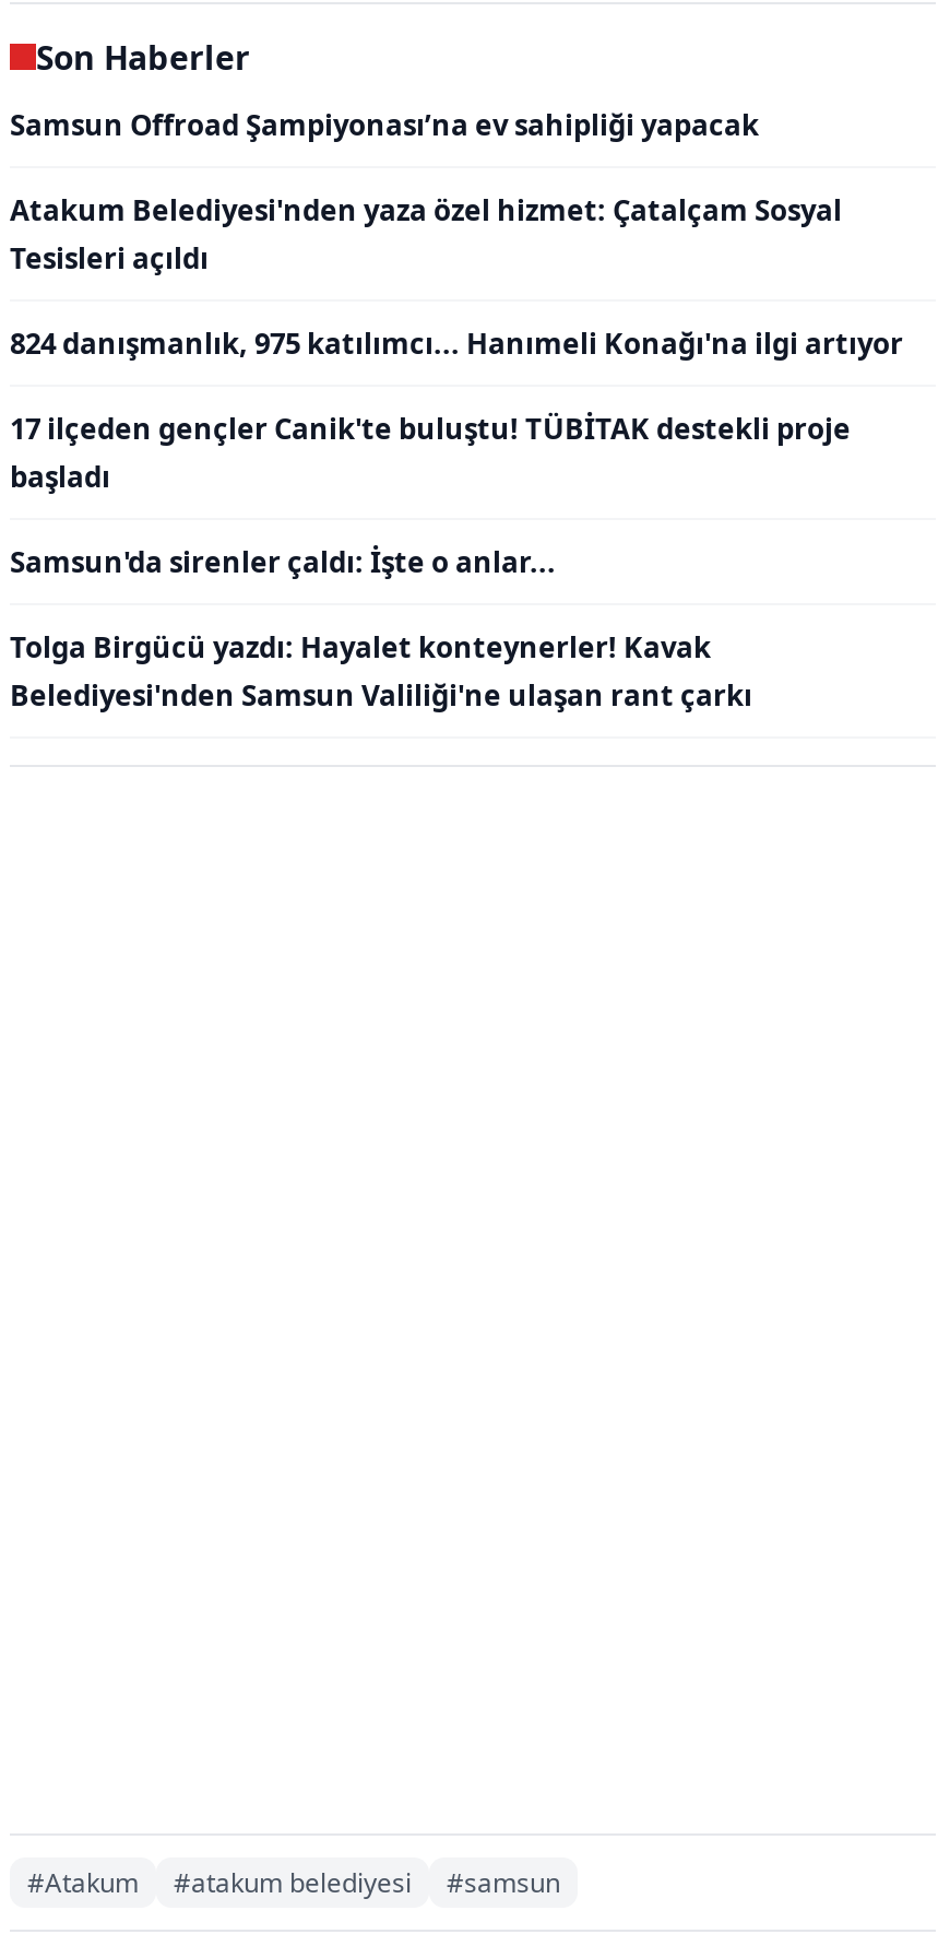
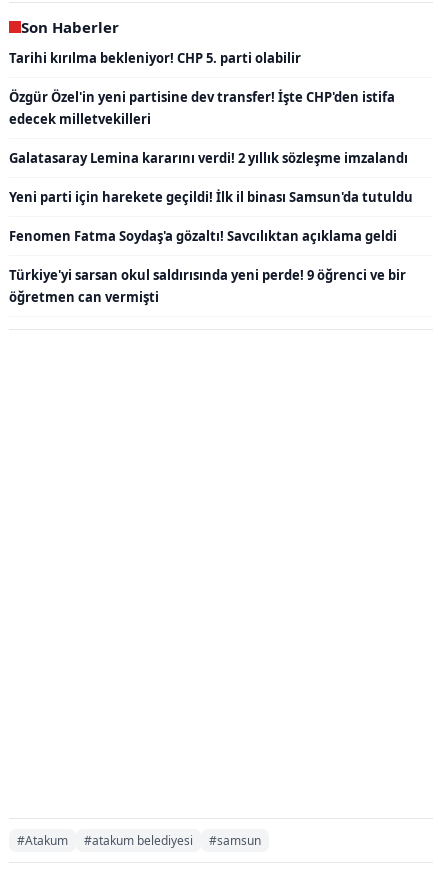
- Samsun Offroad Şampiyonası’na ev sahipliği yapacak
+ Tarihi kırılma bekleniyor! CHP 5. parti olabilir

- Atakum Belediyesi'nden yaza özel hizmet: Çatalçam Sosyal
- Tesisleri açıldı
+ Özgür Özel'in yeni partisine dev transfer! İşte CHP'den istifa
+ edecek milletvekilleri

- 824 danışmanlık, 975 katılımcı... Hanımeli Konağı'na ilgi artıyor
+ Galatasaray Lemina kararını verdi! 2 yıllık sözleşme imzalandı

- 17 ilçeden gençler Canik'te buluştu! TÜBİTAK destekli proje
- başladı
+ Yeni parti için harekete geçildi! İlk il binası Samsun'da tutuldu

- Samsun'da sirenler çaldı: İşte o anlar...
+ Fenomen Fatma Soydaş'a gözaltı! Savcılıktan açıklama geldi

- Tolga Birgücü yazdı: Hayalet konteynerler! Kavak
- Belediyesi'nden Samsun Valiliği'ne ulaşan rant çarkı
+ Türkiye'yi sarsan okul saldırısında yeni perde! 9 öğrenci ve bir
+ öğretmen can vermişti
